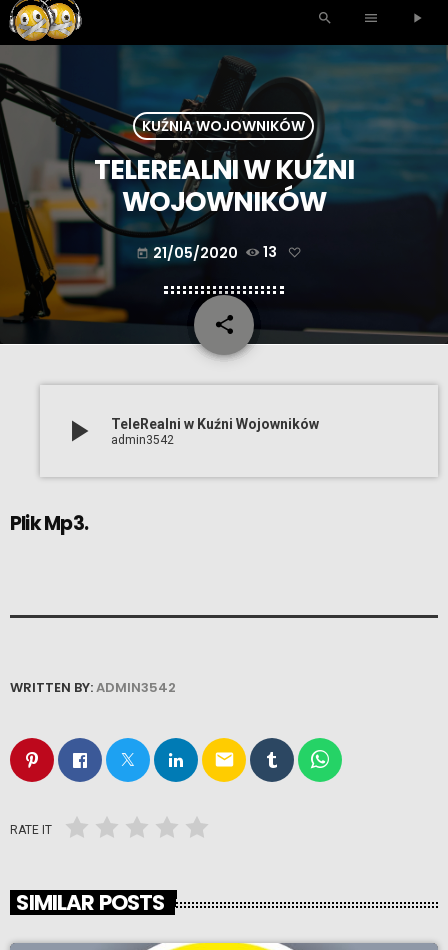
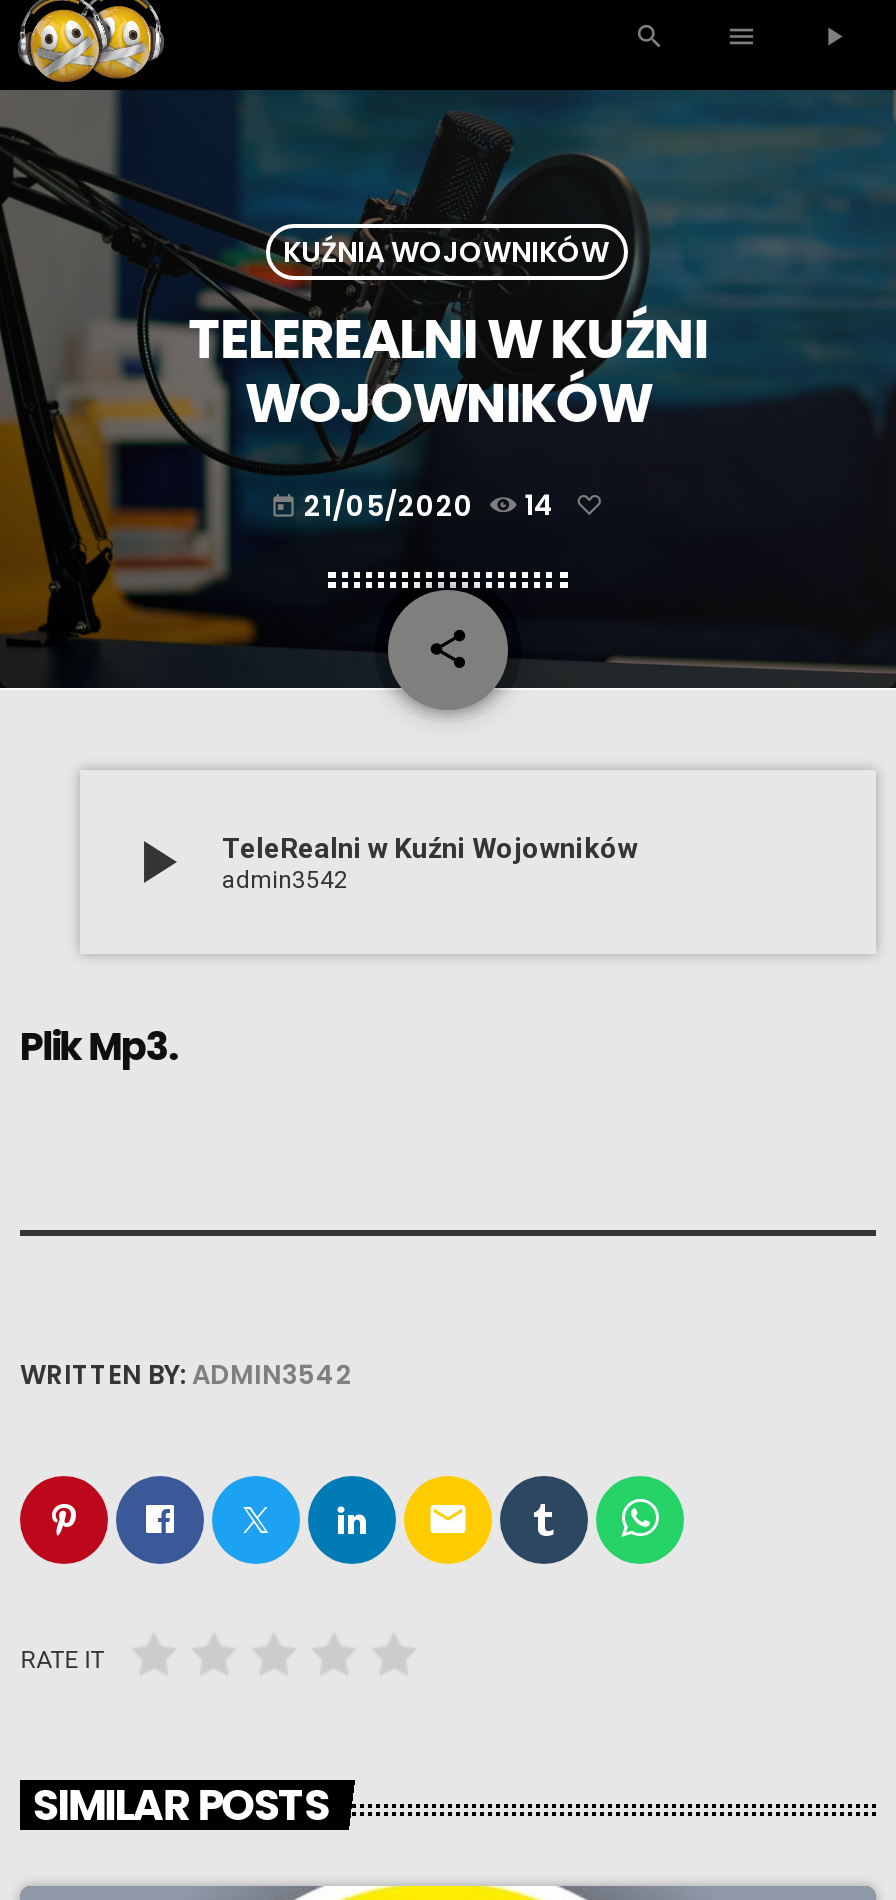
- 13
+ 14
